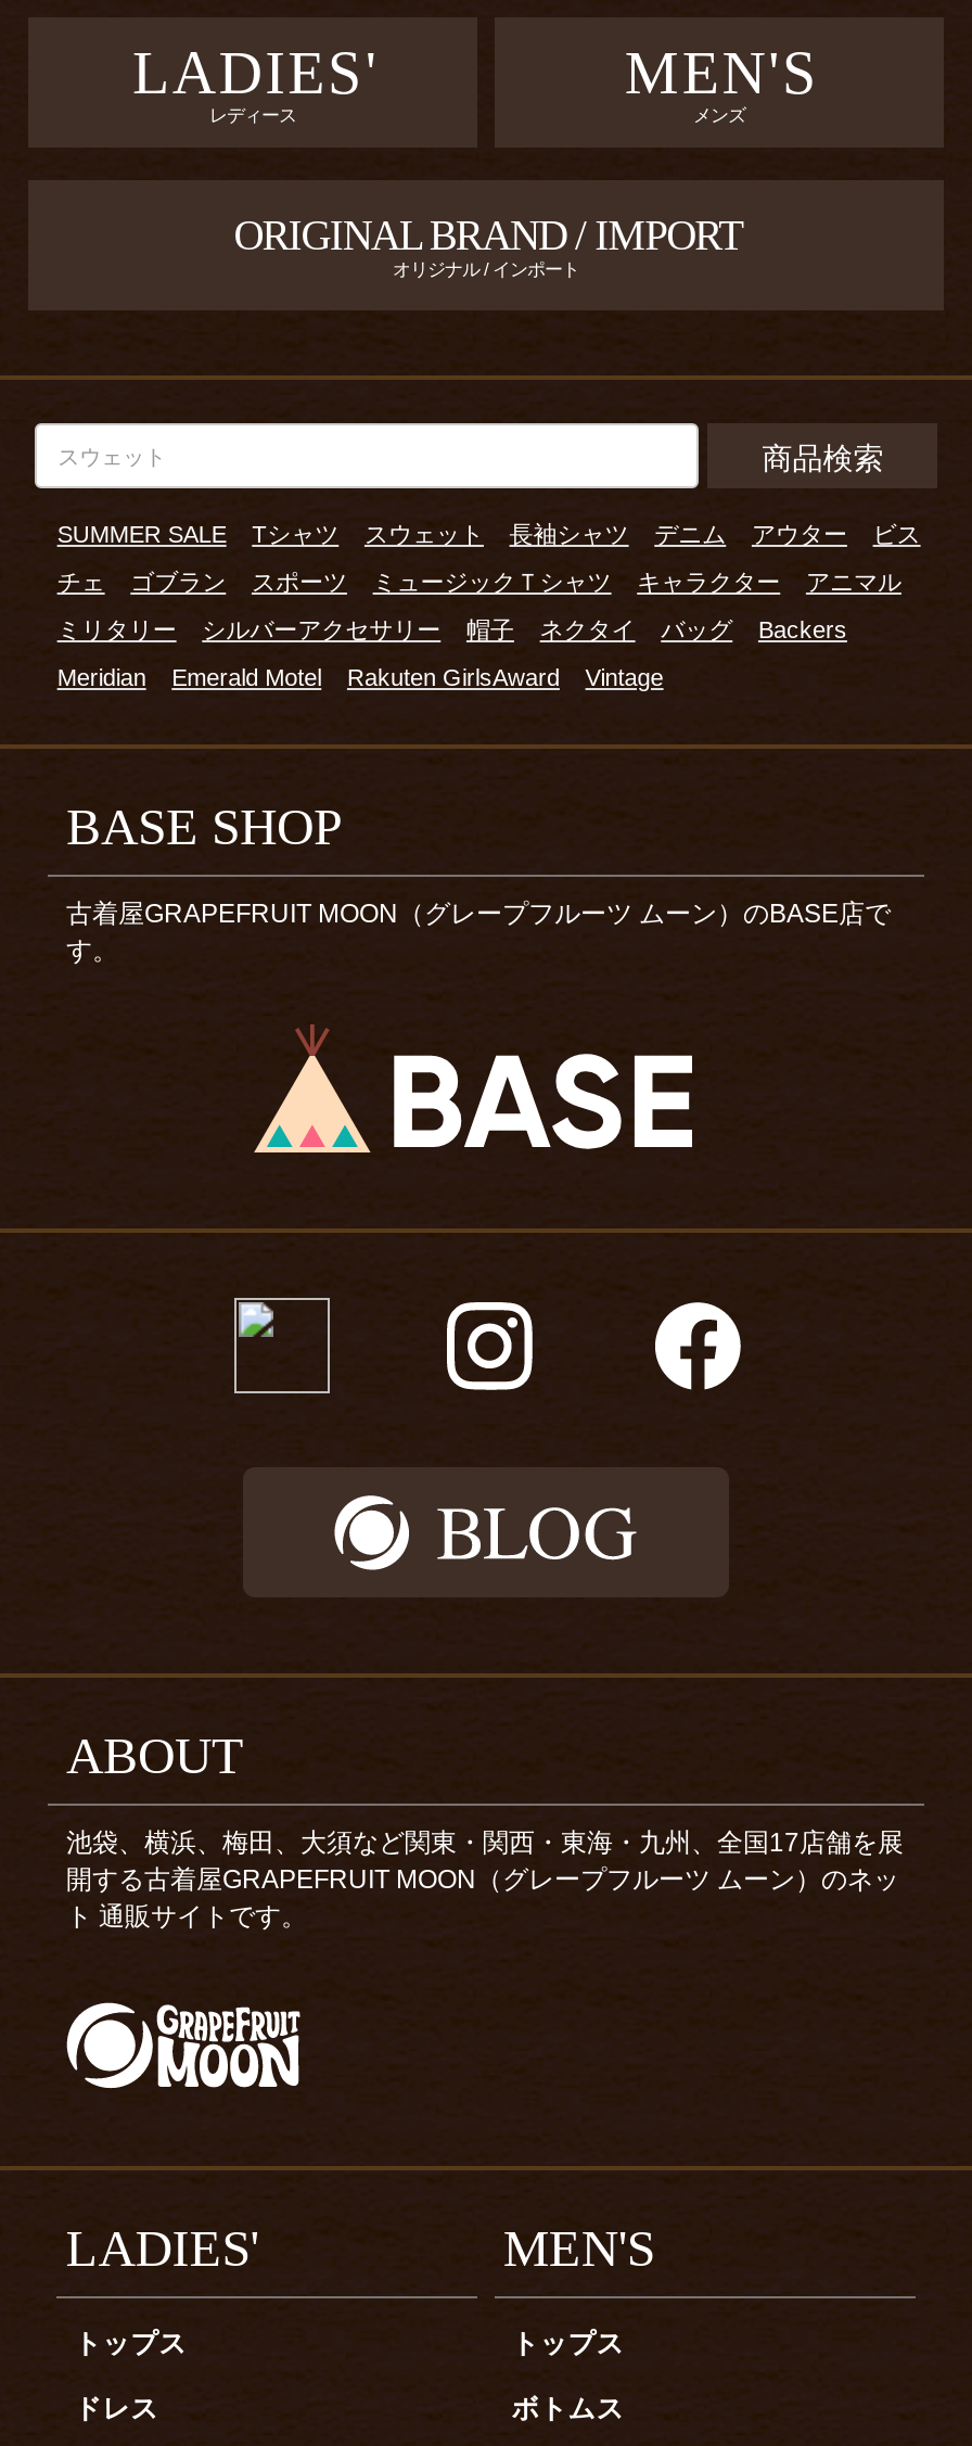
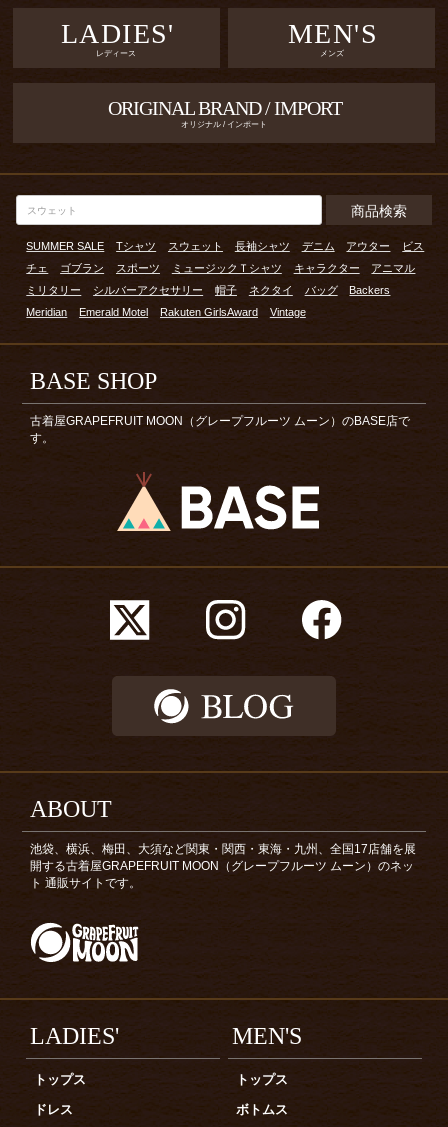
- [image]
+ [image]
